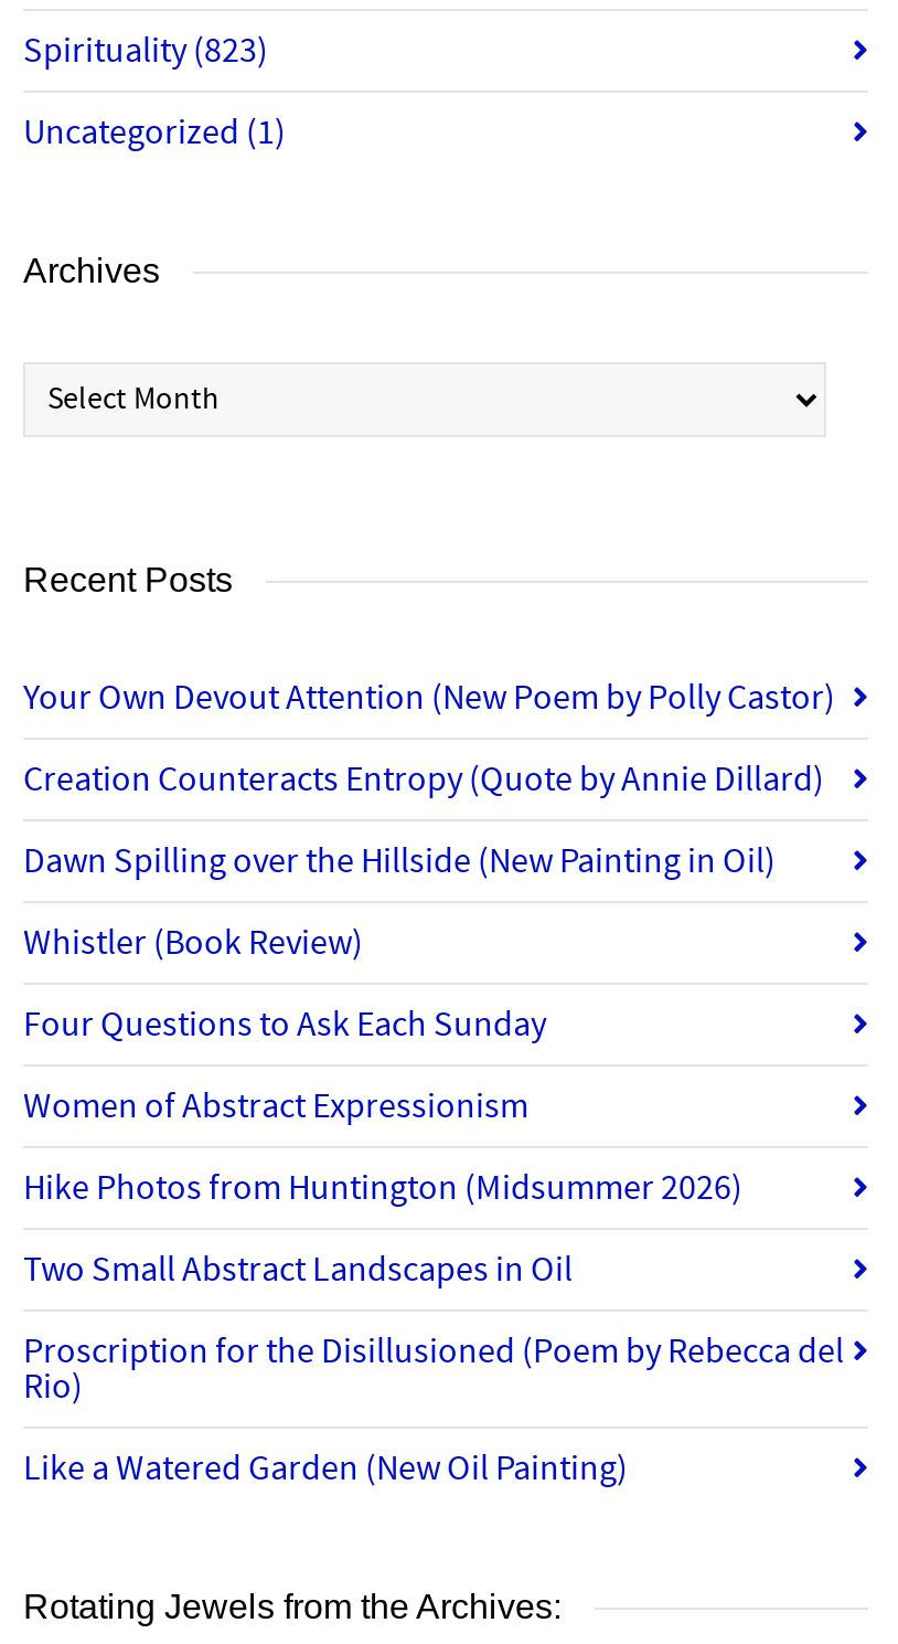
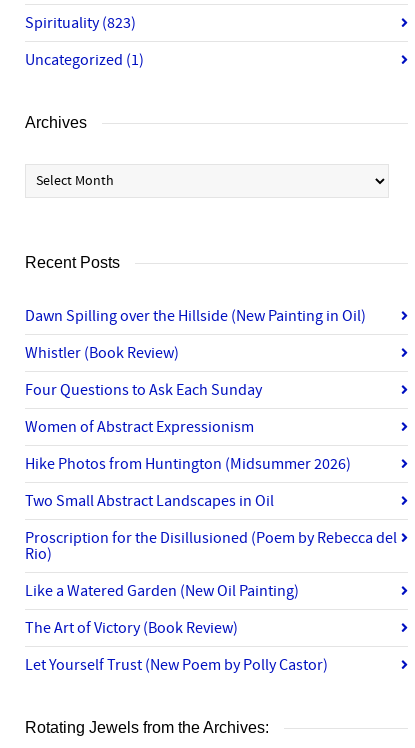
- Your Own Devout Attention (New Poem by Polly Castor)
- Creation Counteracts Entropy (Quote by Annie Dillard)

moved up: Dawn Spilling over the Hillside (New Painting in Oil) | Whistler (Book Review) | Four Questions to Ask Each Sunday | ... | Rio) | Like a Watered Garden (New Oil Painting)

+ The Art of Victory (Book Review)
+ Let Yourself Trust (New Poem by Polly Castor)
